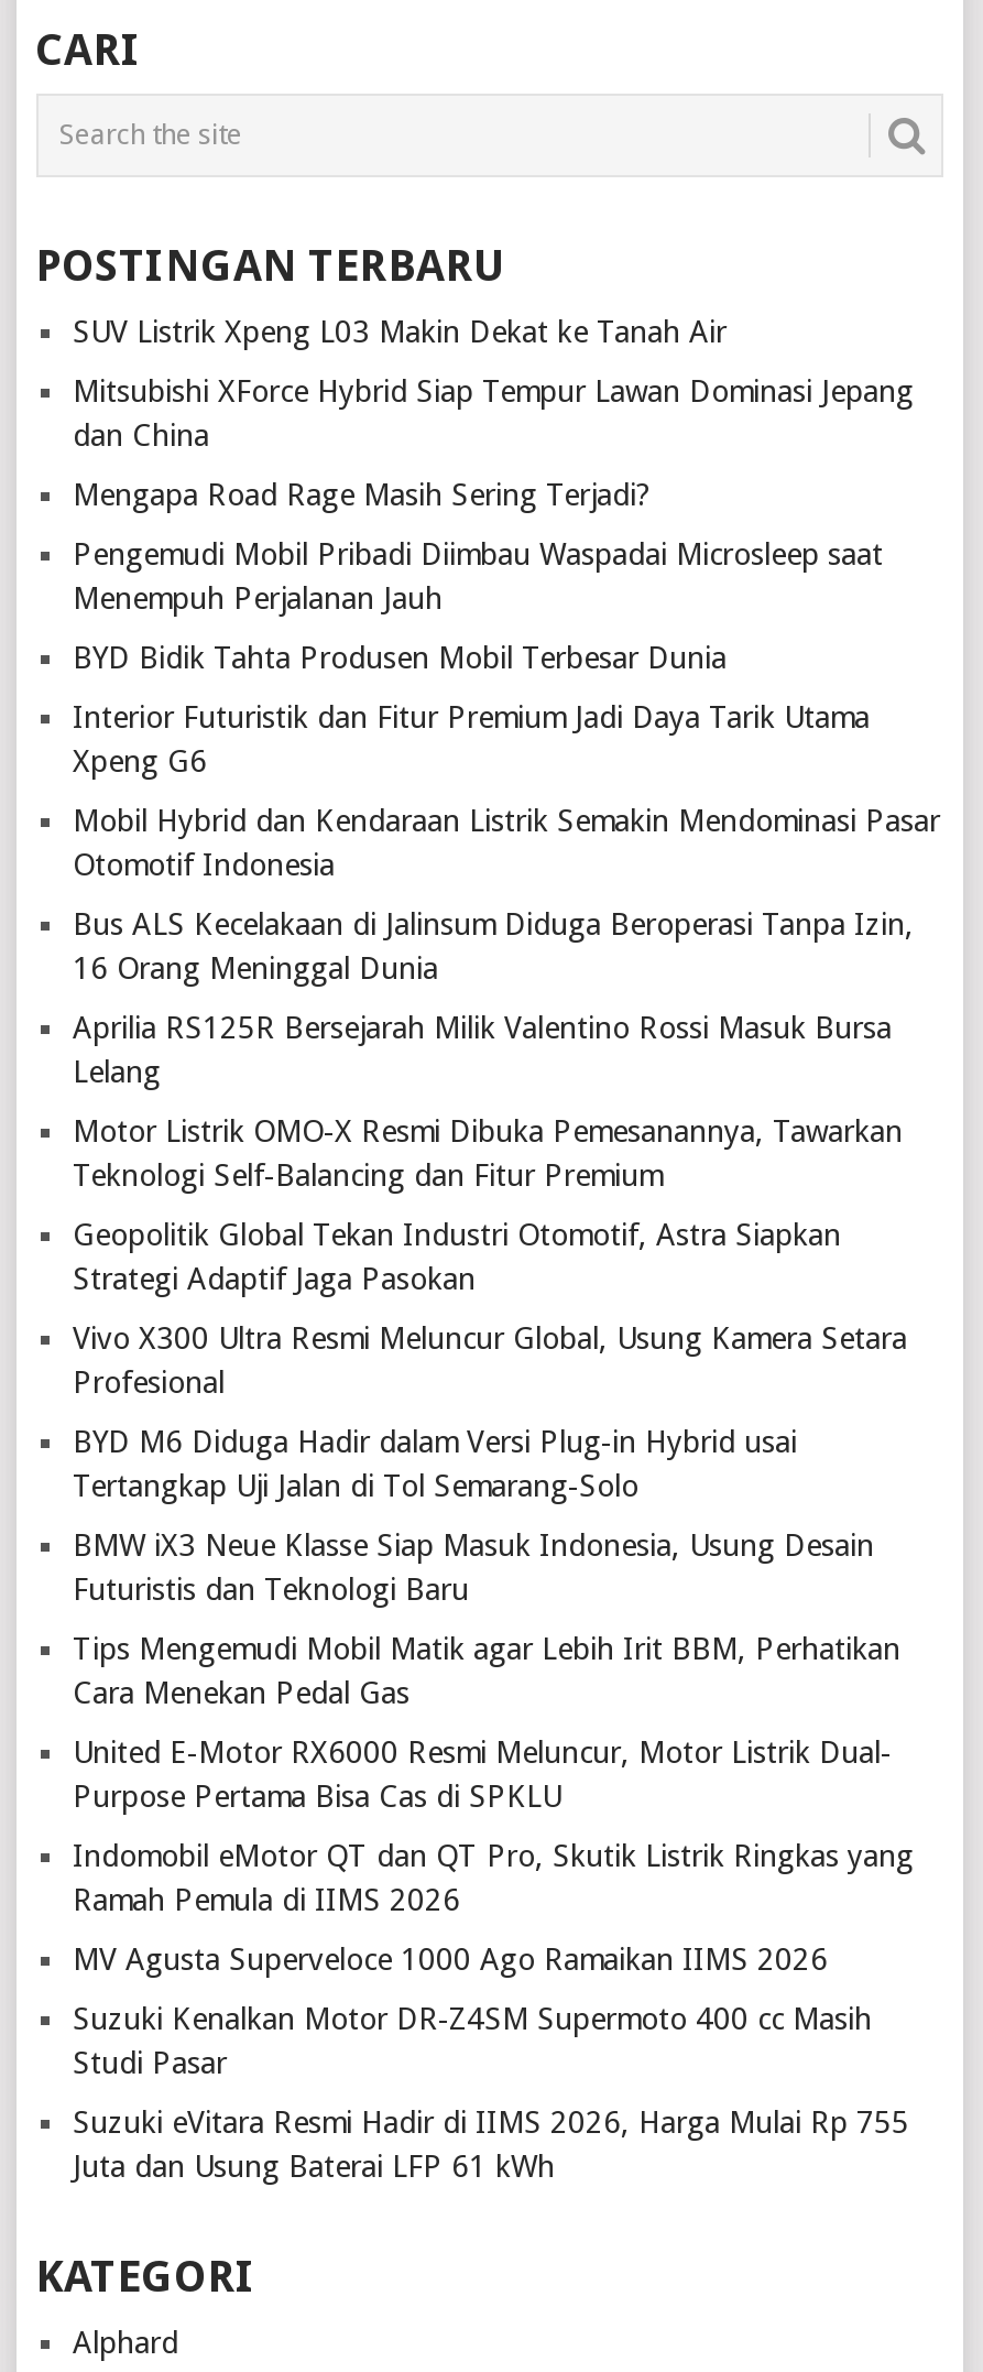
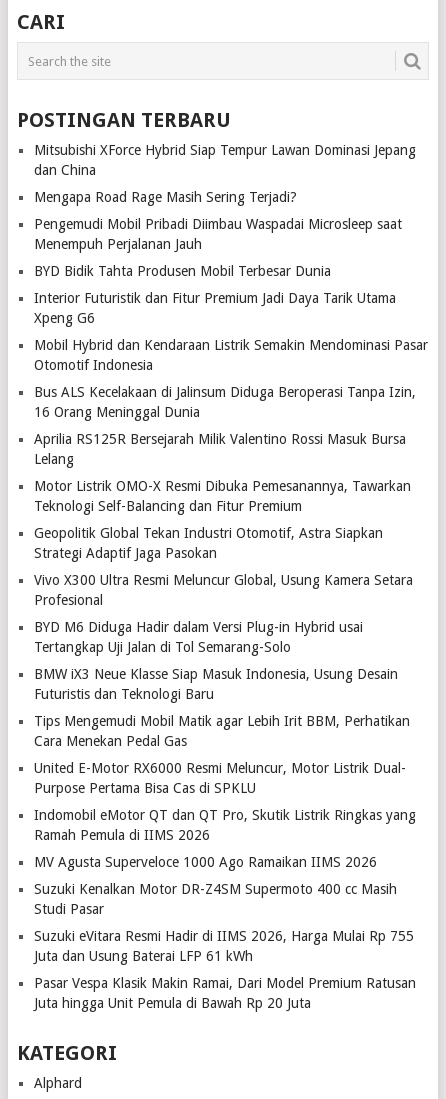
- SUV Listrik Xpeng L03 Makin Dekat ke Tanah Air

moved up: Mitsubishi XForce Hybrid Siap Tempur Lawan Dominasi Jepang | dan China | Mengapa Road Rage Masih Sering Terjadi? | ... | Suzuki eVitara Resmi Hadir di IIMS 2026, Harga Mulai Rp 755 | Juta dan Usung Baterai LFP 61 kWh

+ Pasar Vespa Klasik Makin Ramai, Dari Model Premium Ratusan
+ Juta hingga Unit Pemula di Bawah Rp 20 Juta
